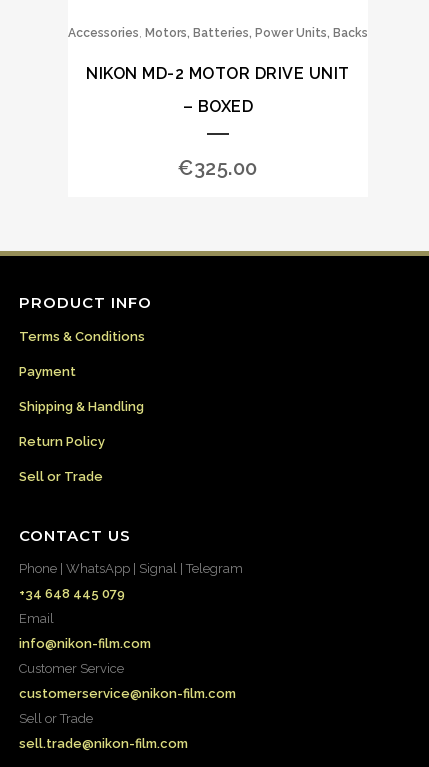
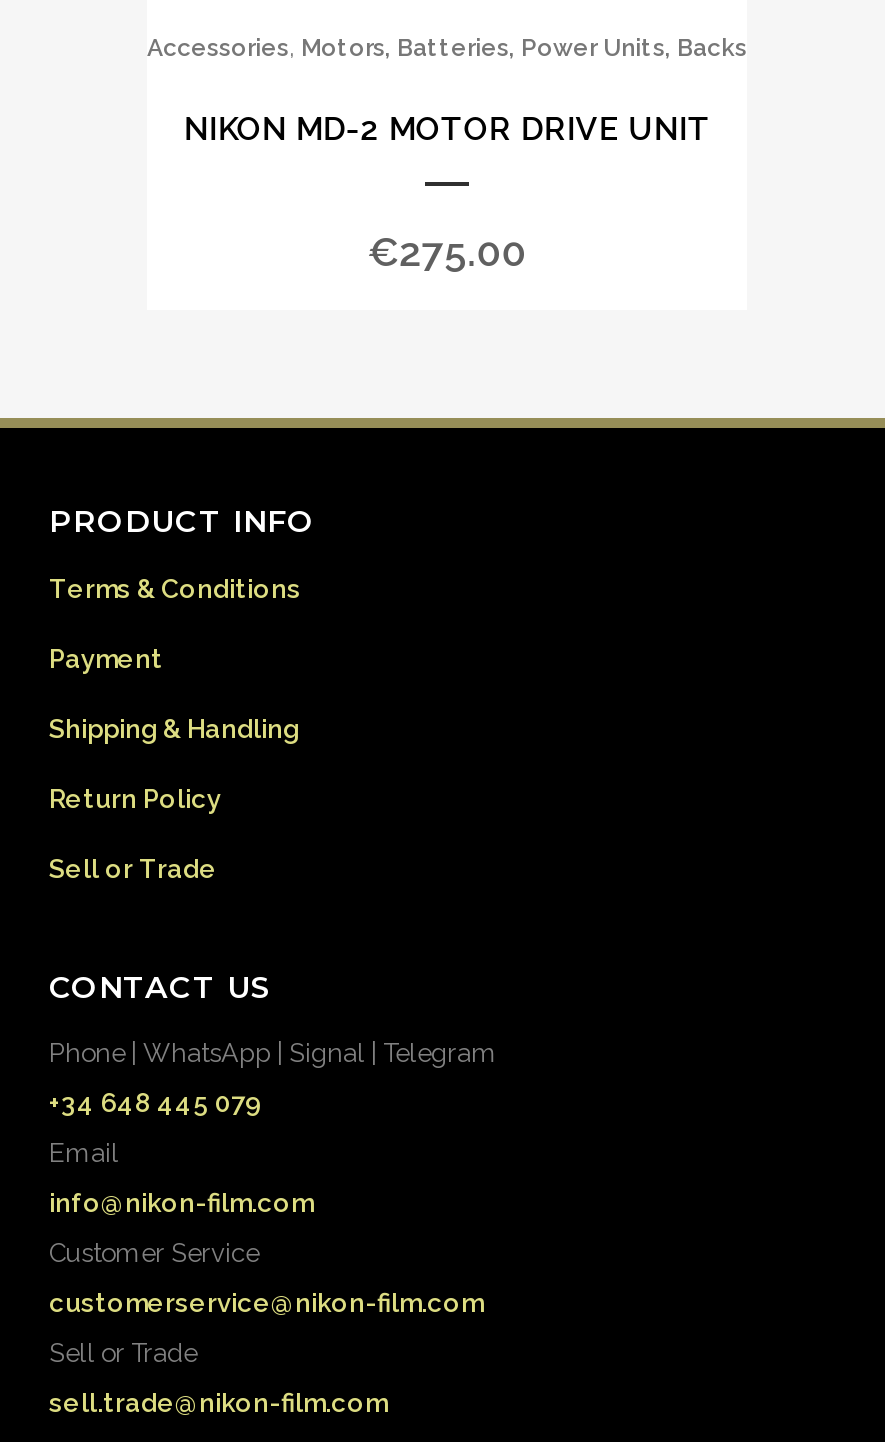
- – BOXED
- €325.00
+ €275.00
